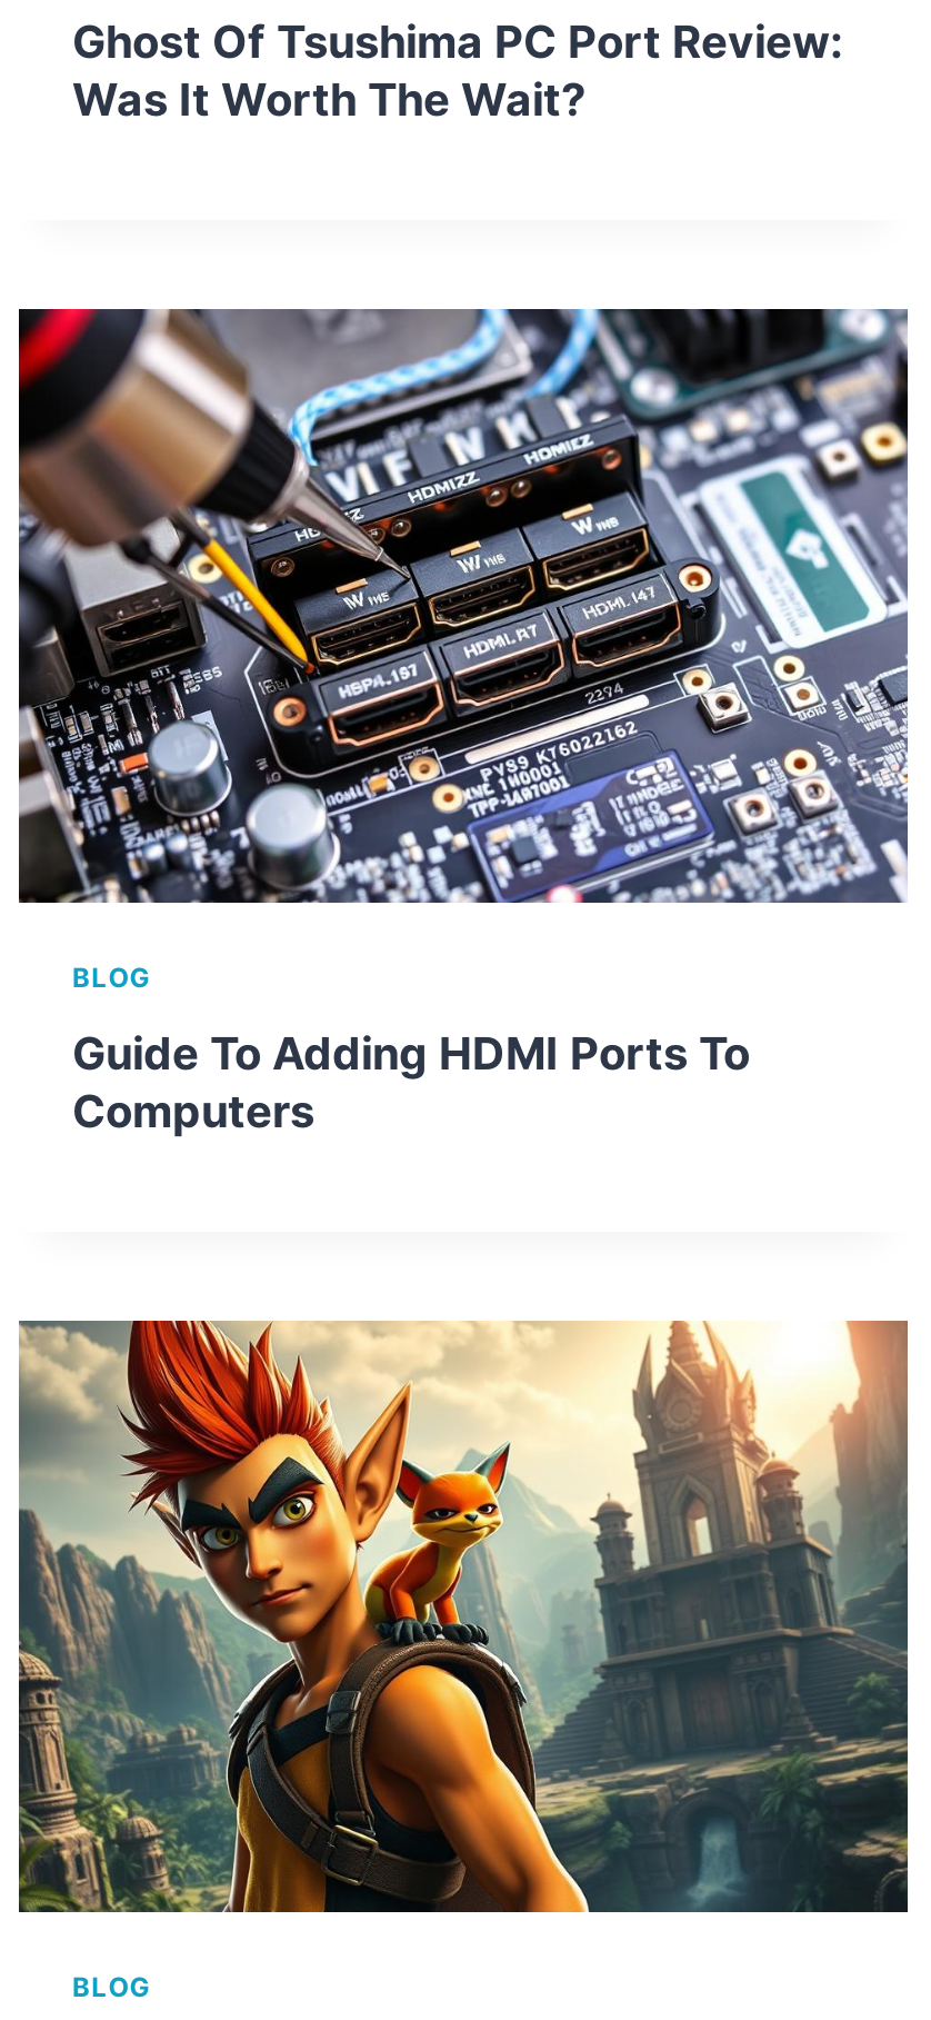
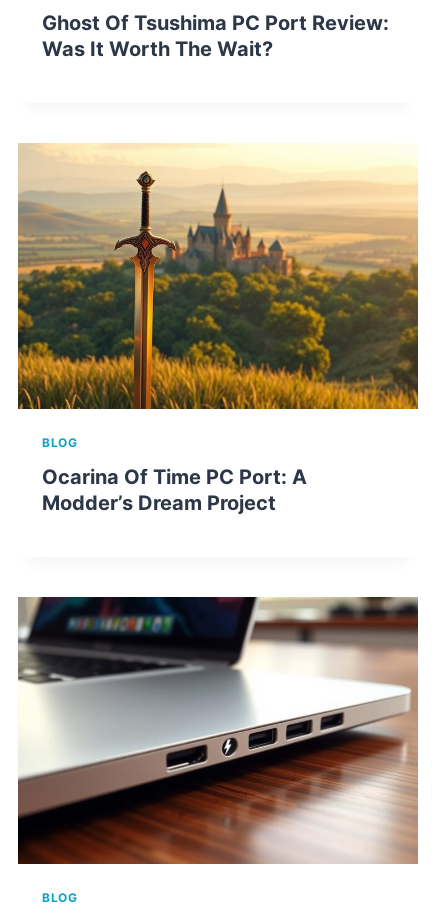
- [image]
+ [image]

- Guide To Adding HDMI Ports To
- Computers
+ Ocarina Of Time PC Port: A
+ Modder’s Dream Project

- [image]
+ [image]
